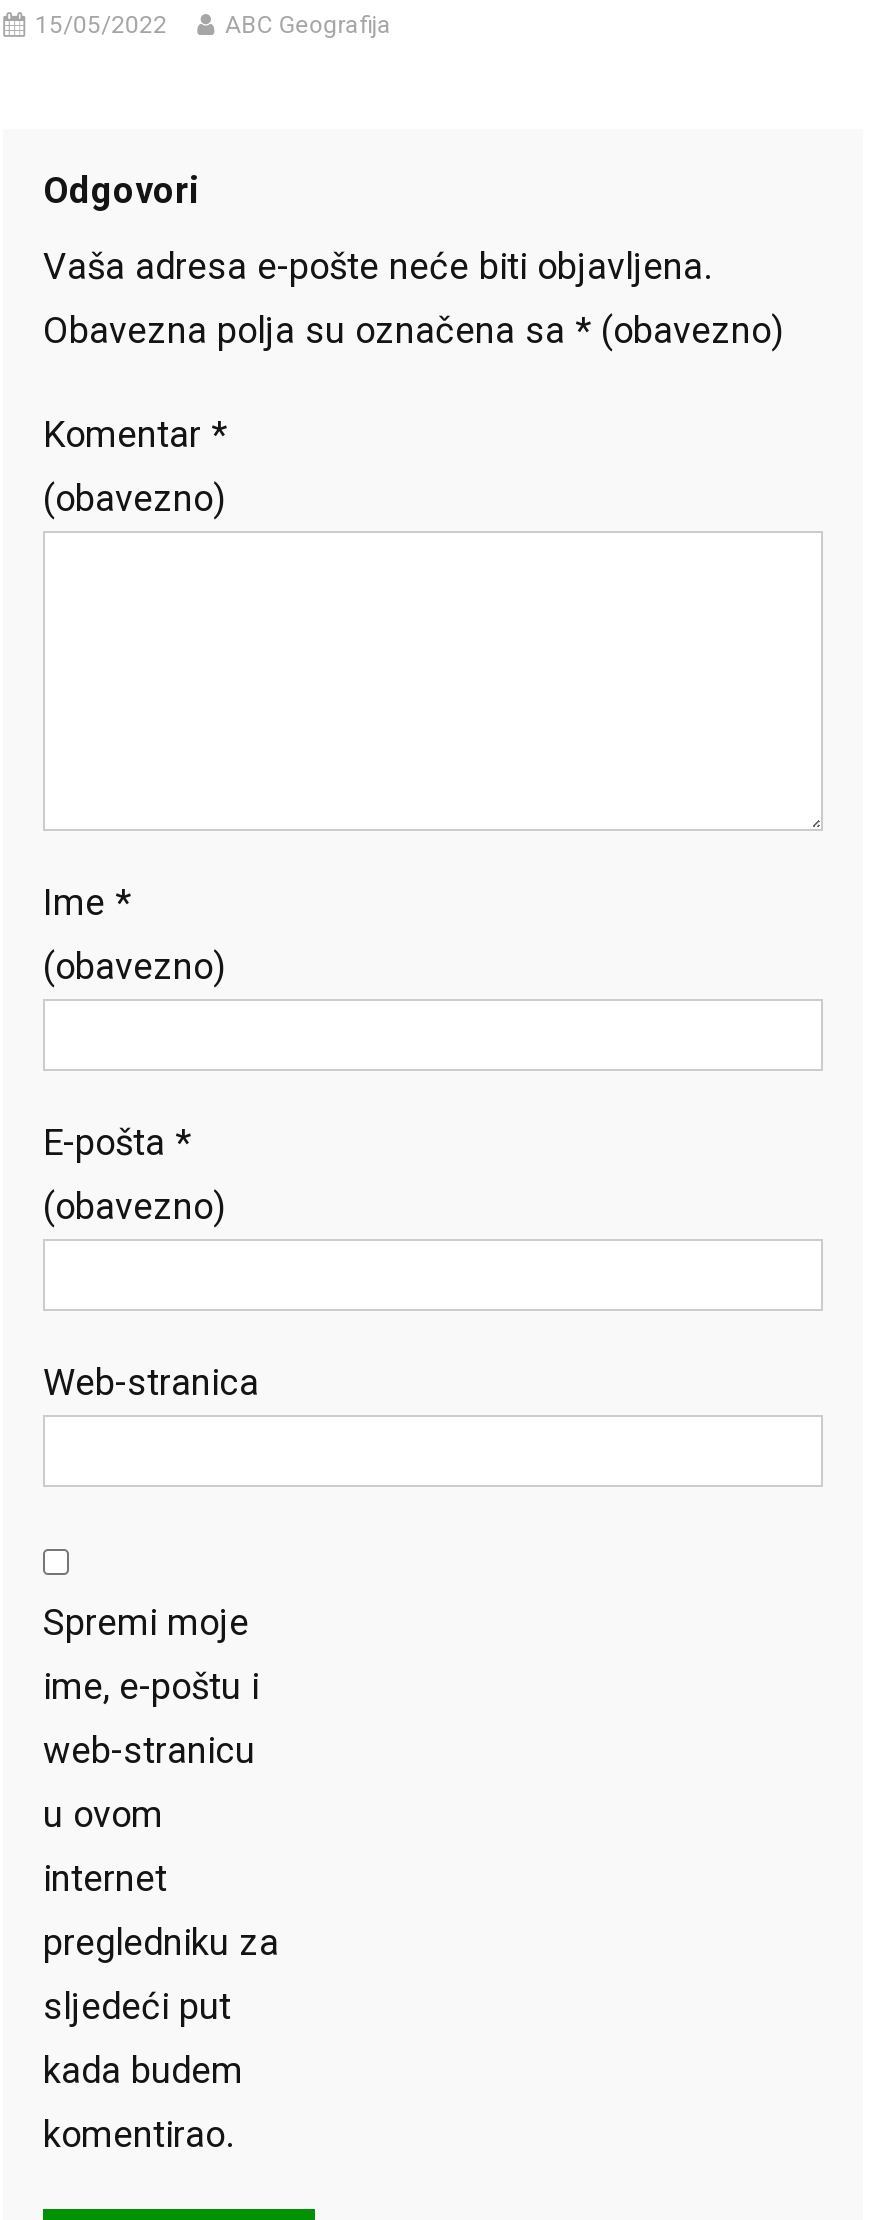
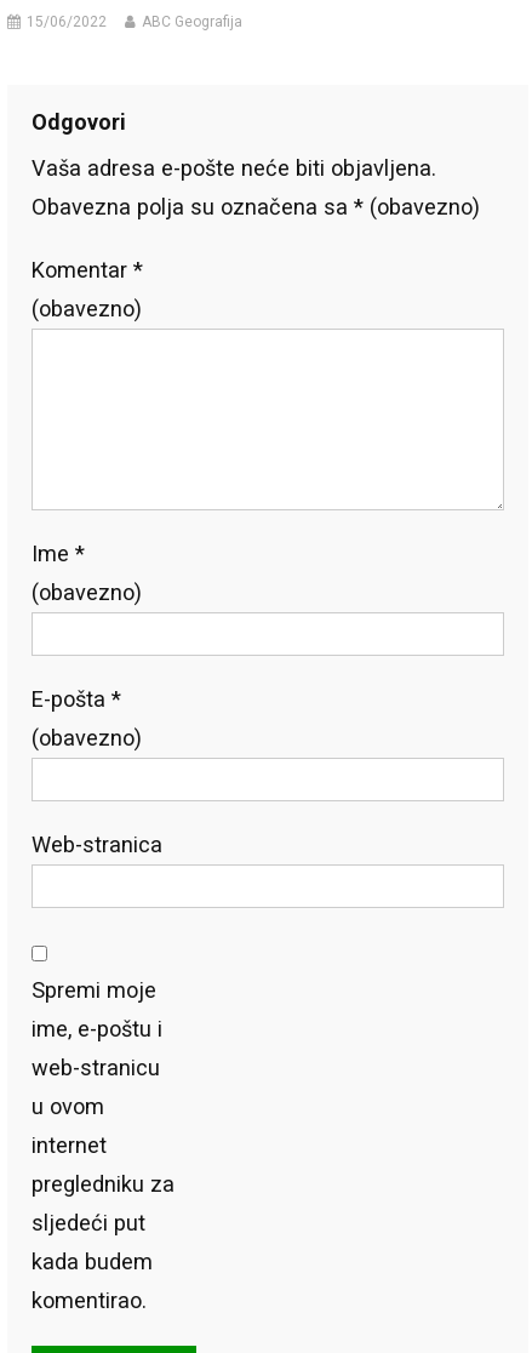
- 15/05/2022
+ 15/06/2022
